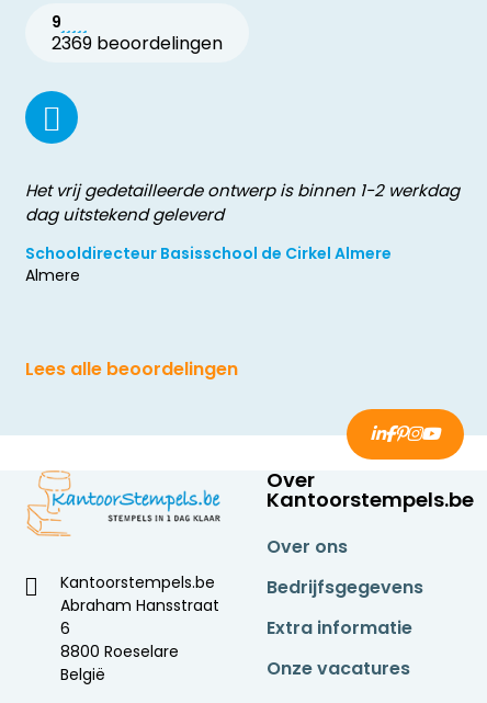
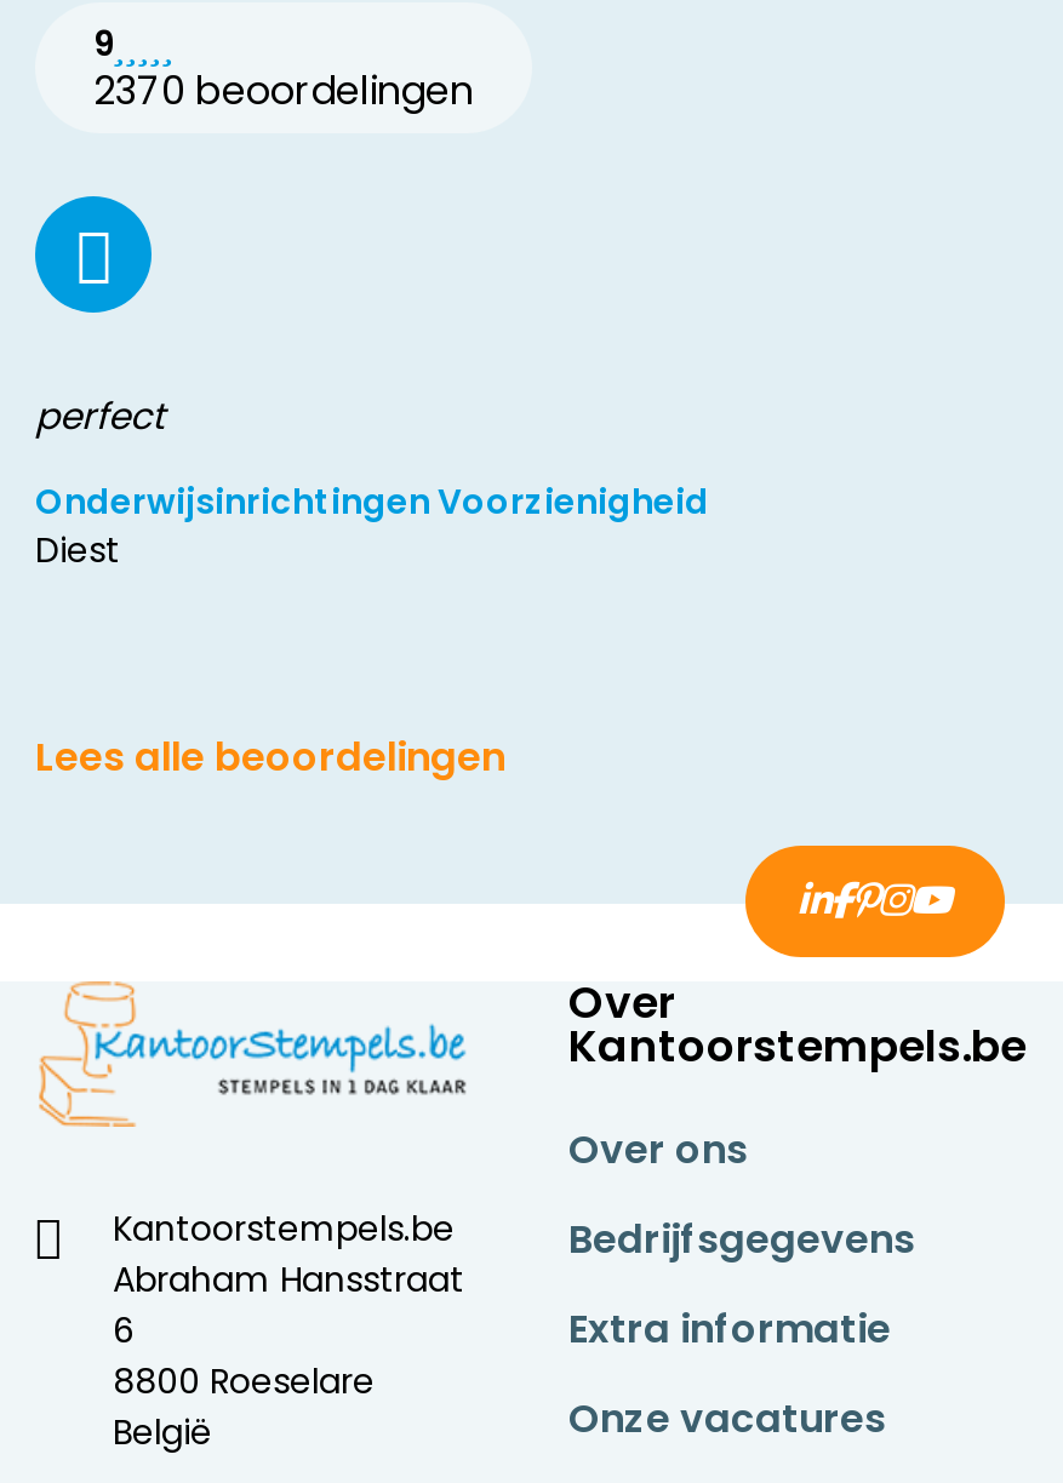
- 2369 beoordelingen
+ 2370 beoordelingen

- Het vrij gedetailleerde ontwerp is binnen 1-2 werkdag
- dag uitstekend geleverd
+ perfect

- Schooldirecteur Basisschool de Cirkel Almere
- Almere
+ Onderwijsinrichtingen Voorzienigheid
+ Diest
